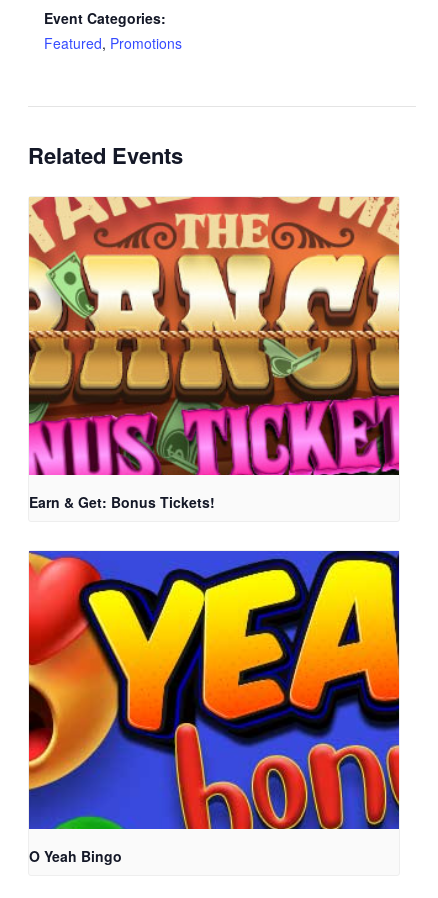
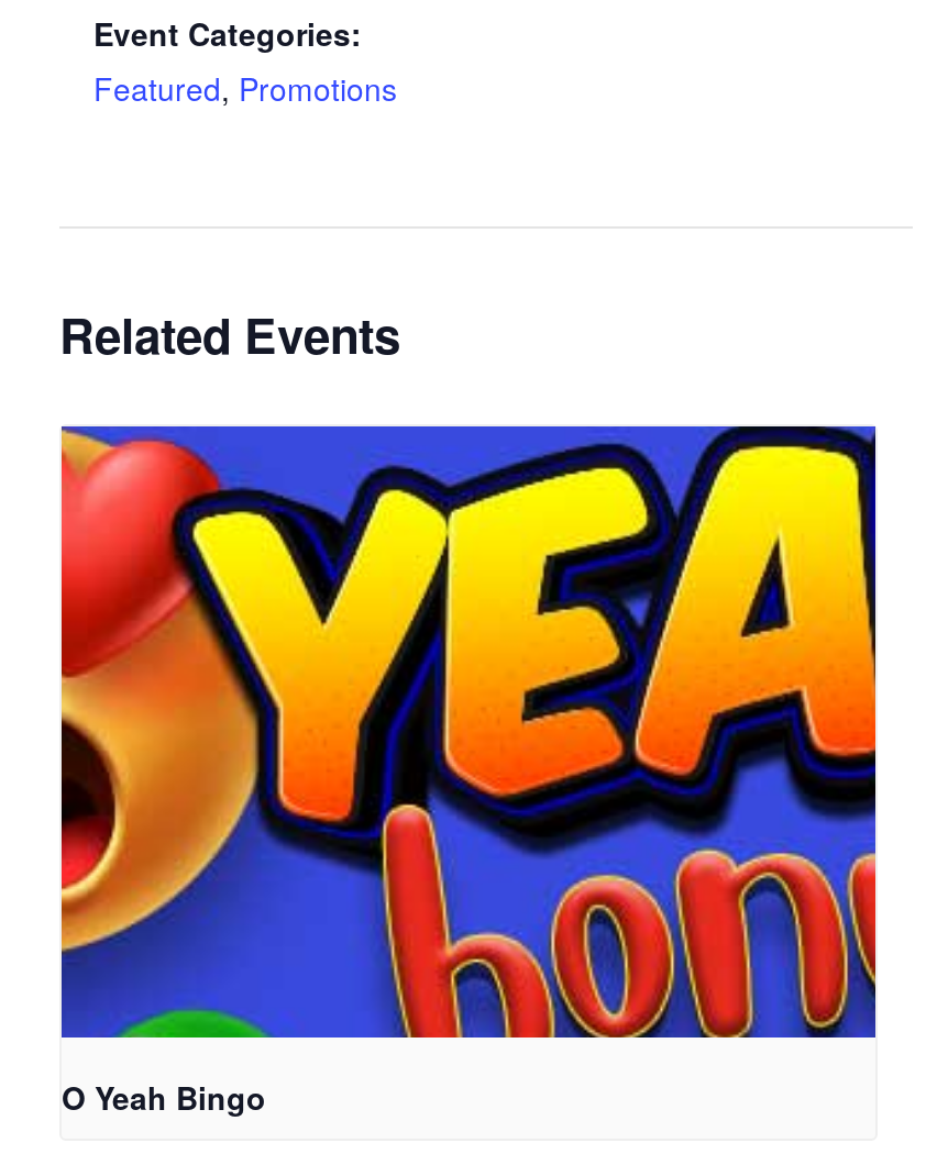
- [image]
- Earn & Get: Bonus Tickets!
